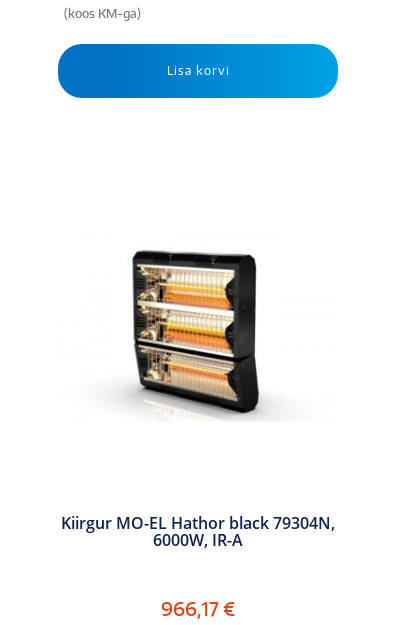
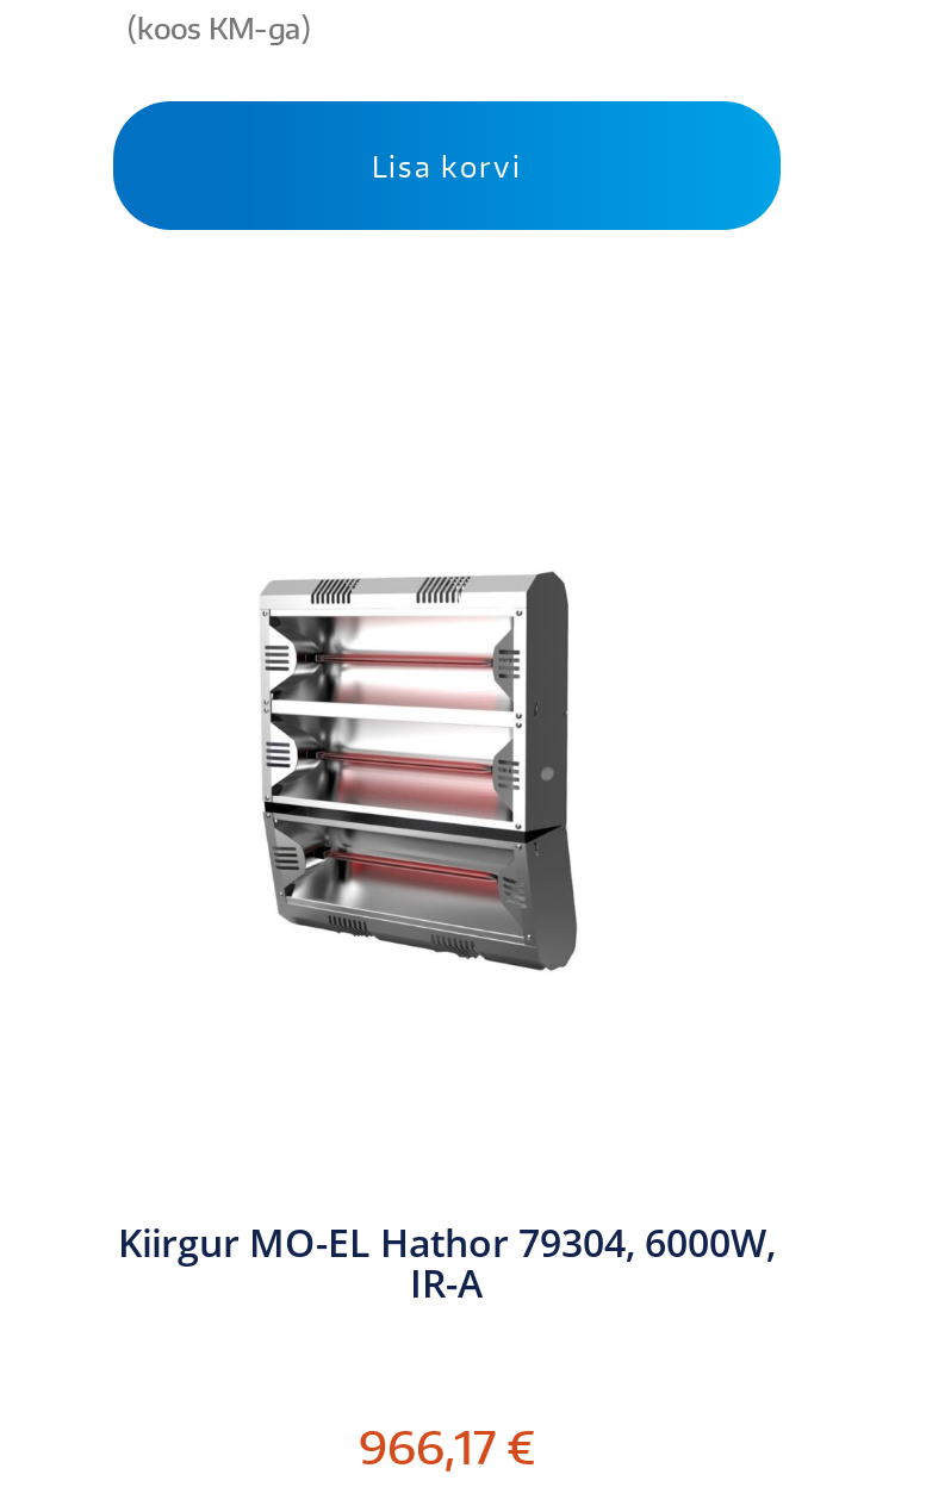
- [image]
+ [image]

- Kiirgur MO-EL Hathor black 79304N,
- 6000W, IR-A
+ Kiirgur MO-EL Hathor 79304, 6000W,
+ IR-A
